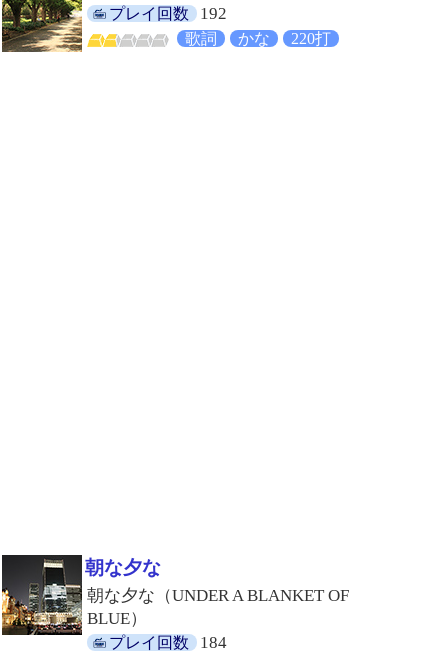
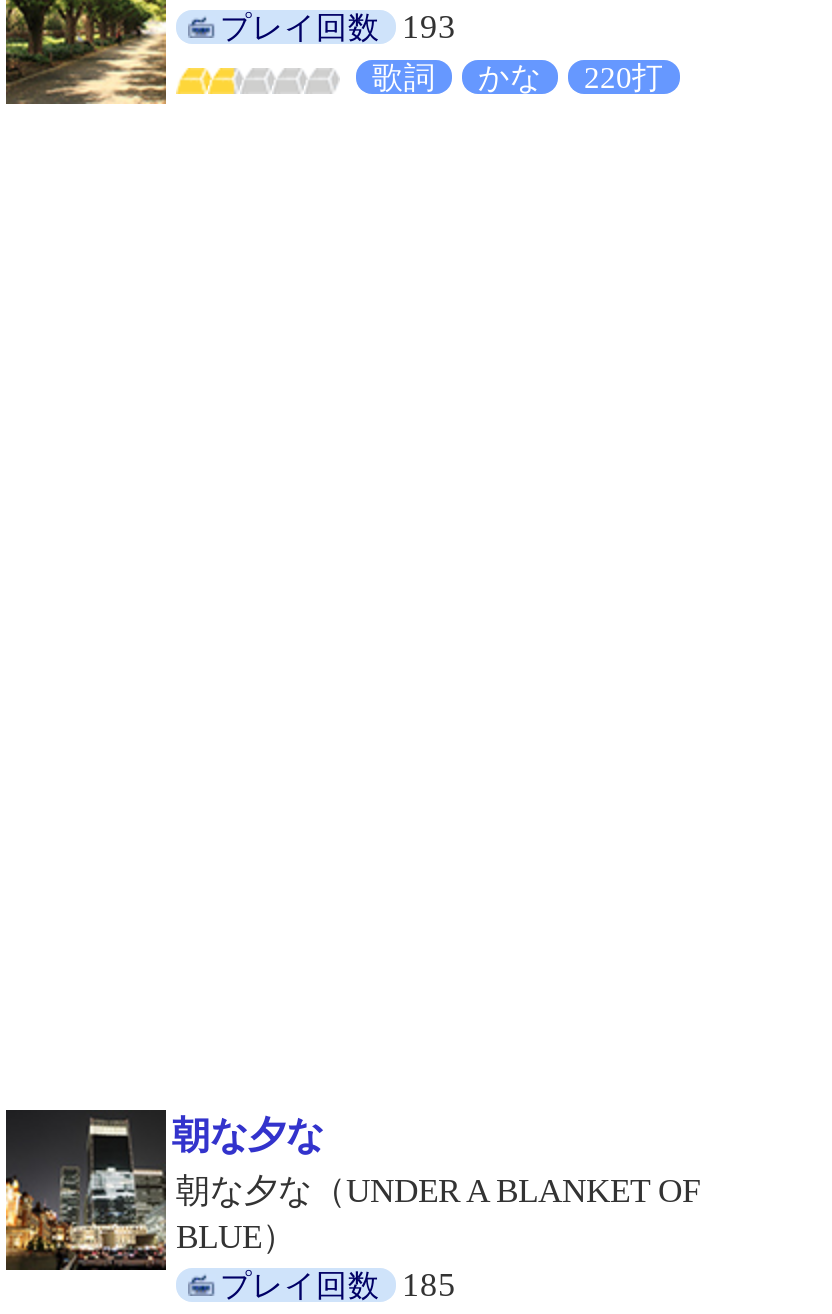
- プレイ回数 192
+ プレイ回数 193

- プレイ回数 184
+ プレイ回数 185
